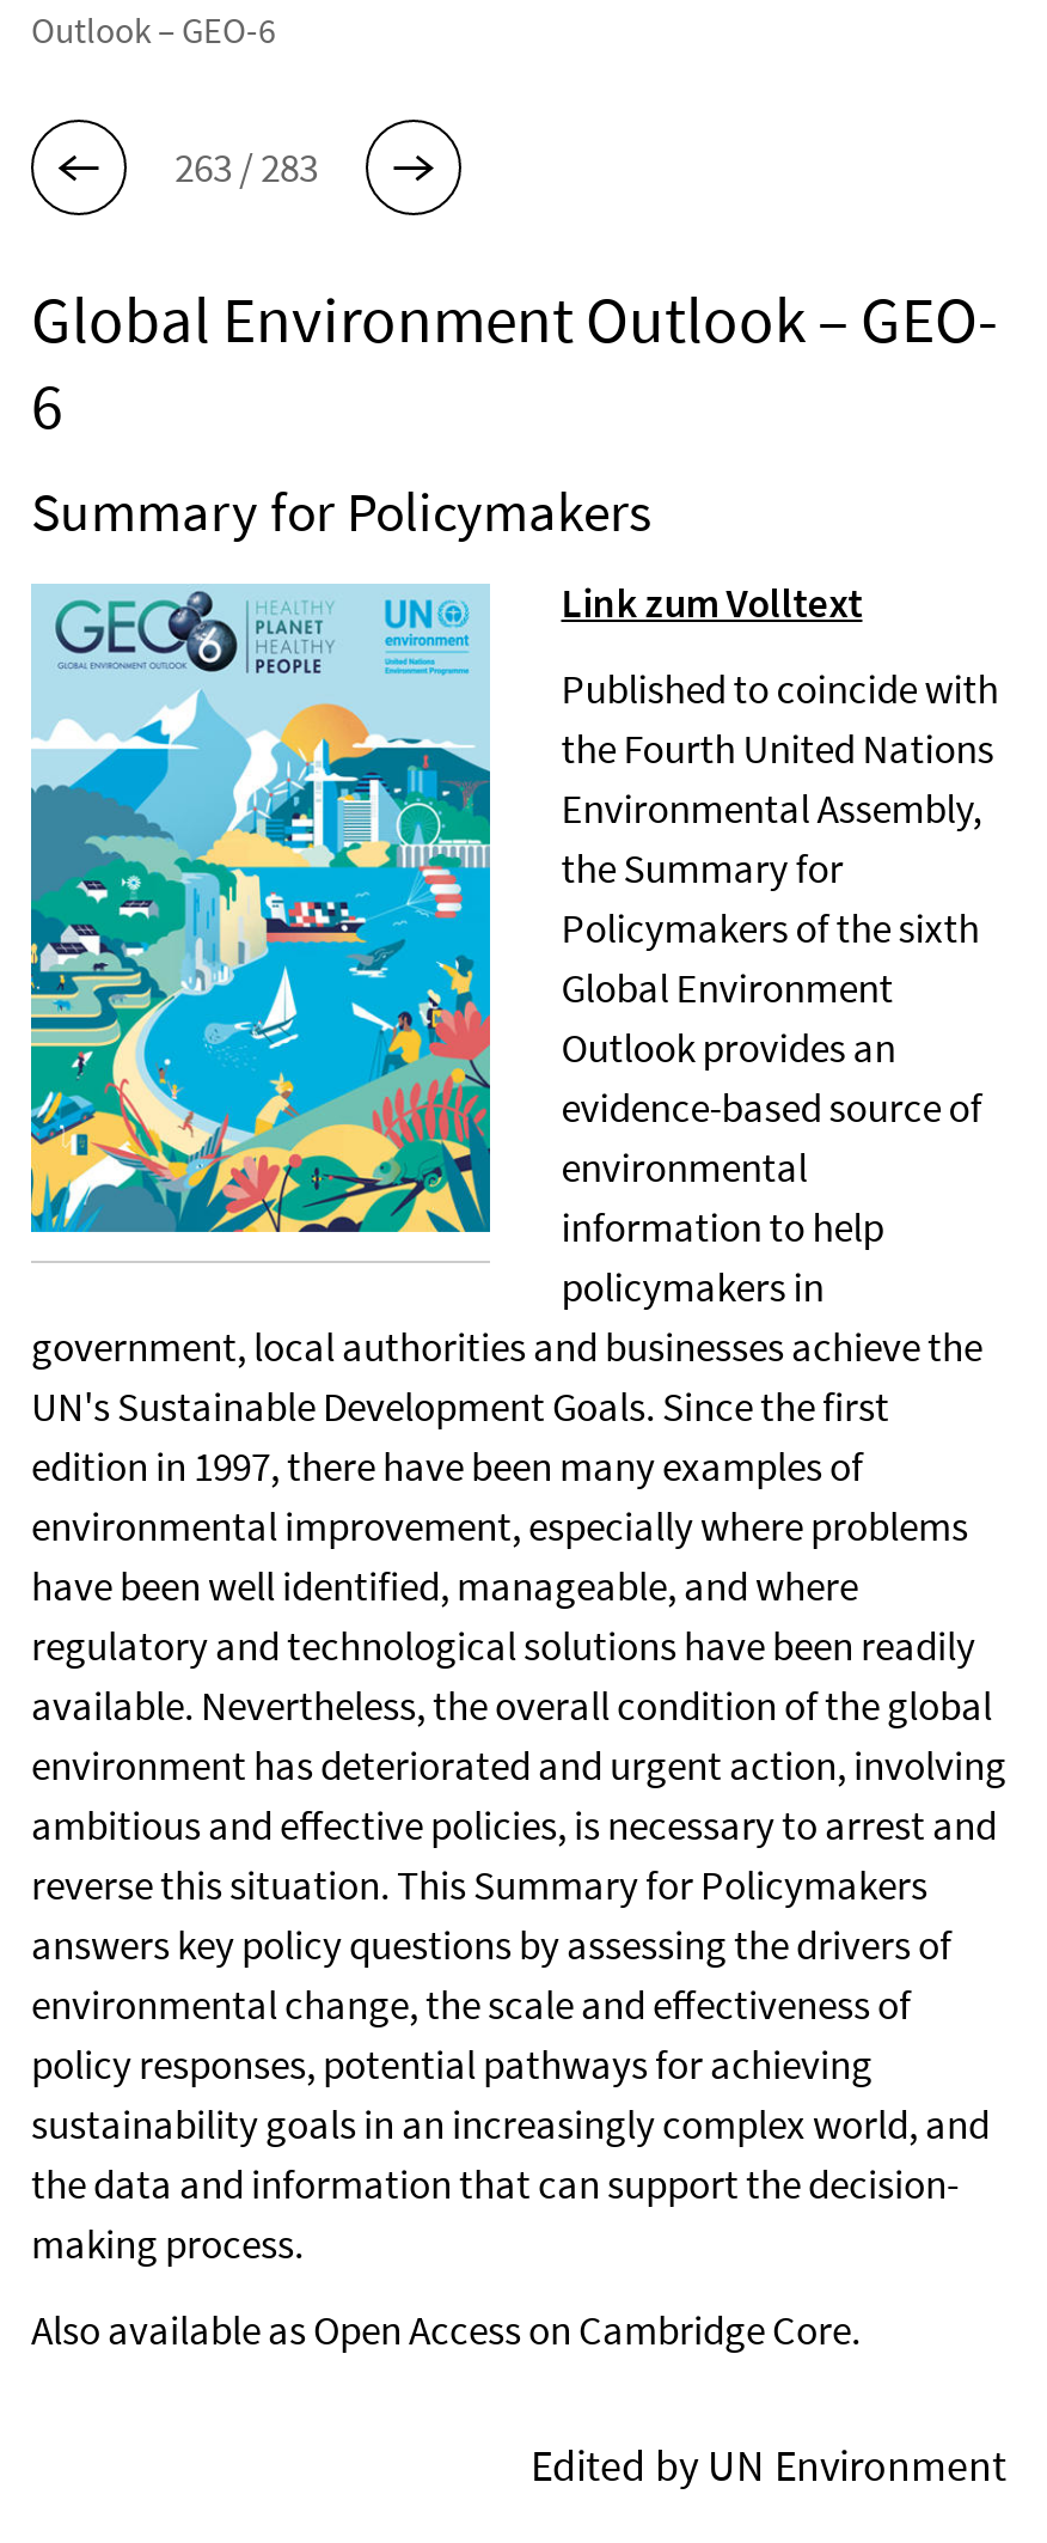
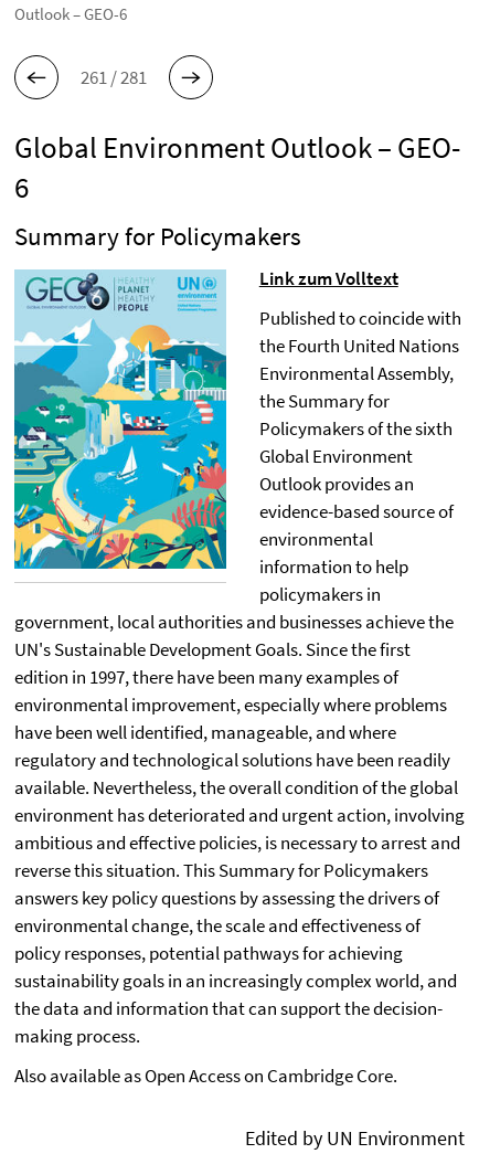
- 263 / 283
+ 261 / 281
